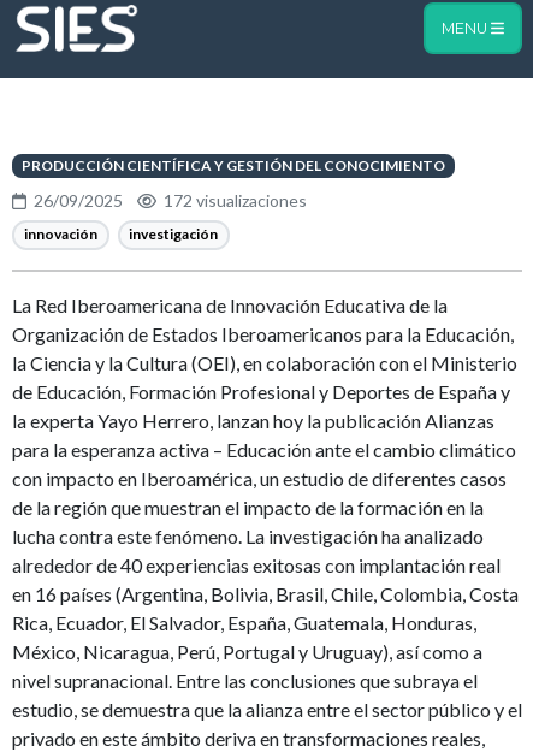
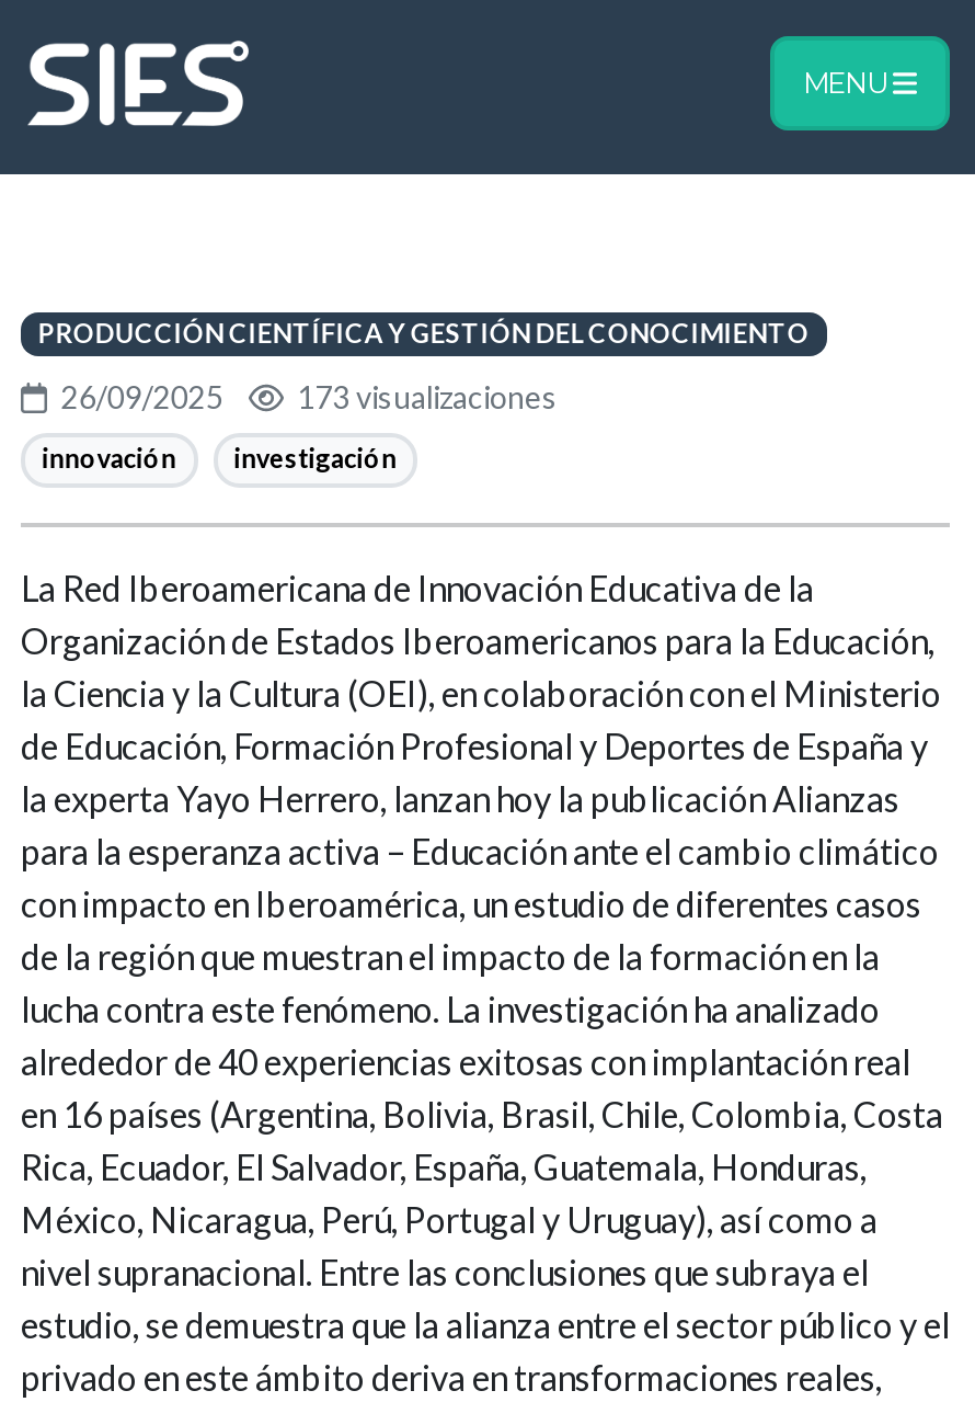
- 172 visualizaciones
+ 173 visualizaciones
